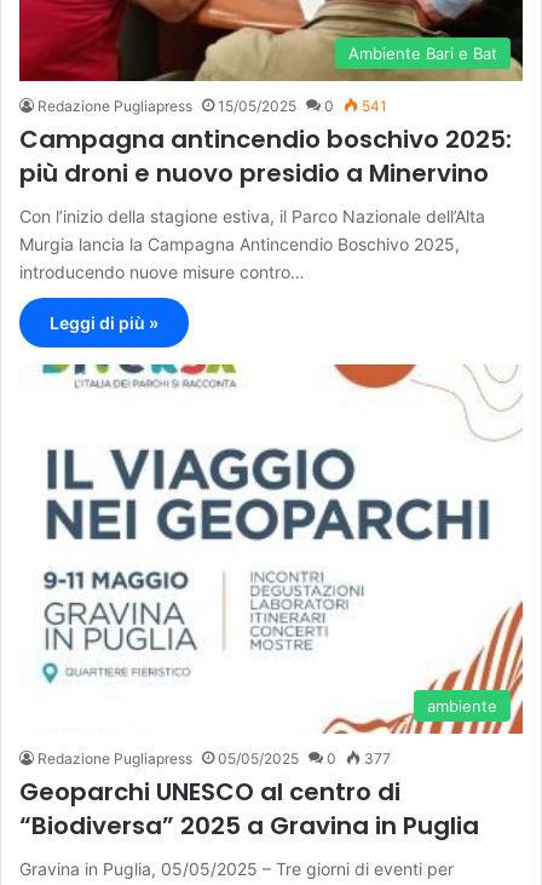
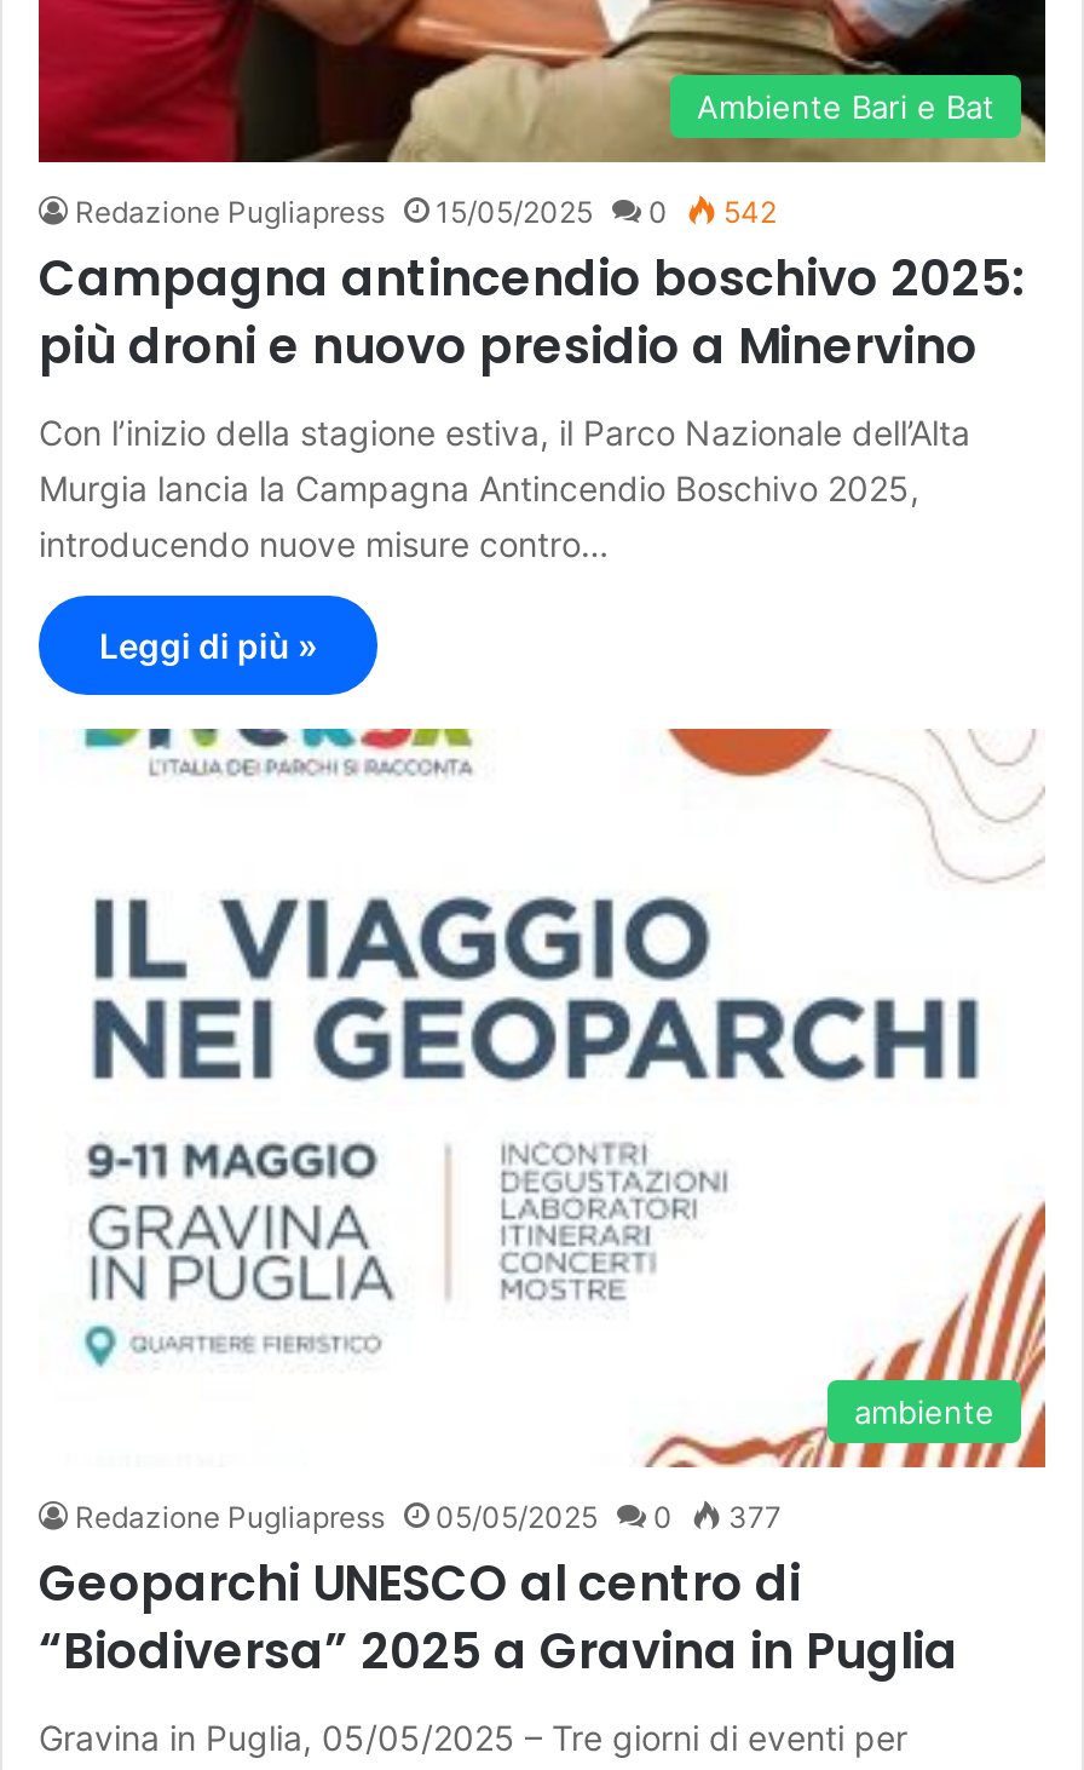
- Redazione Pugliapress 15/05/2025 0 541
+ Redazione Pugliapress 15/05/2025 0 542
